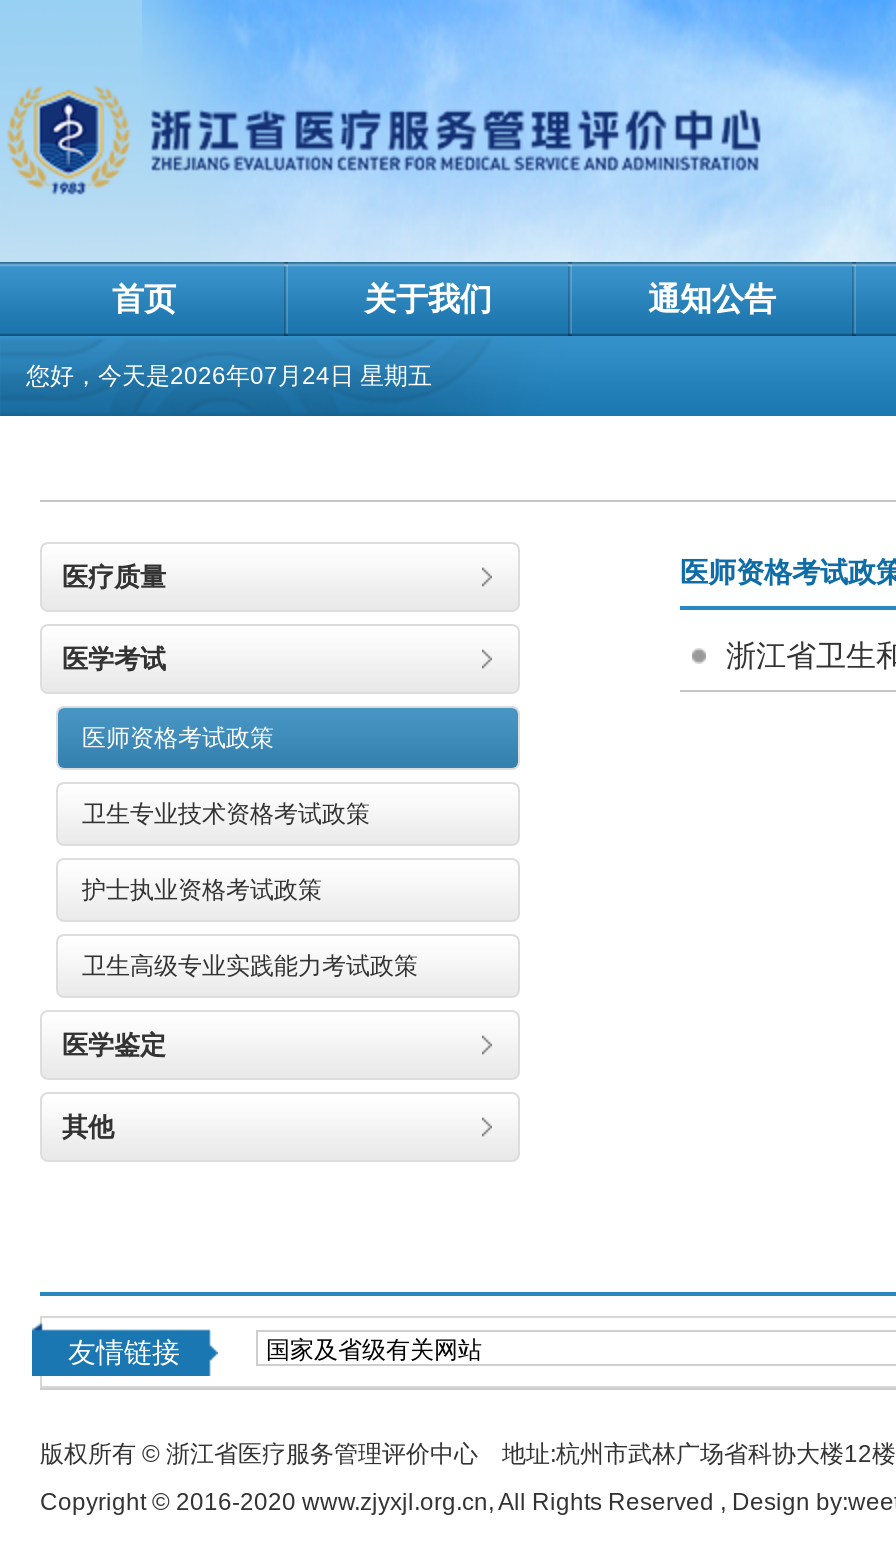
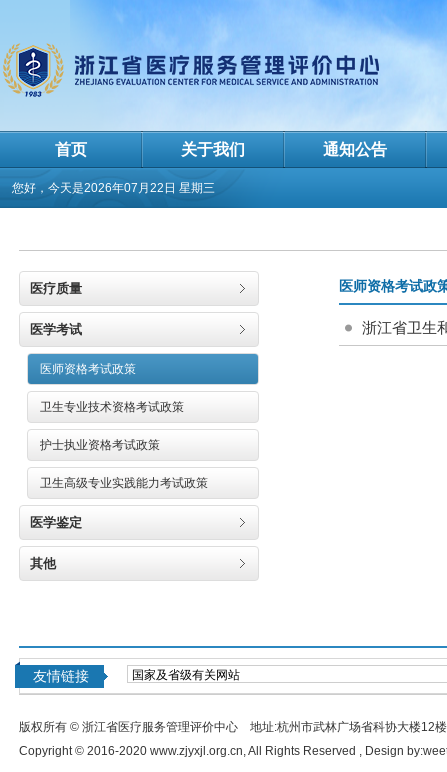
- 您好，今天是2026年07月24日 星期五
+ 您好，今天是2026年07月22日 星期三
